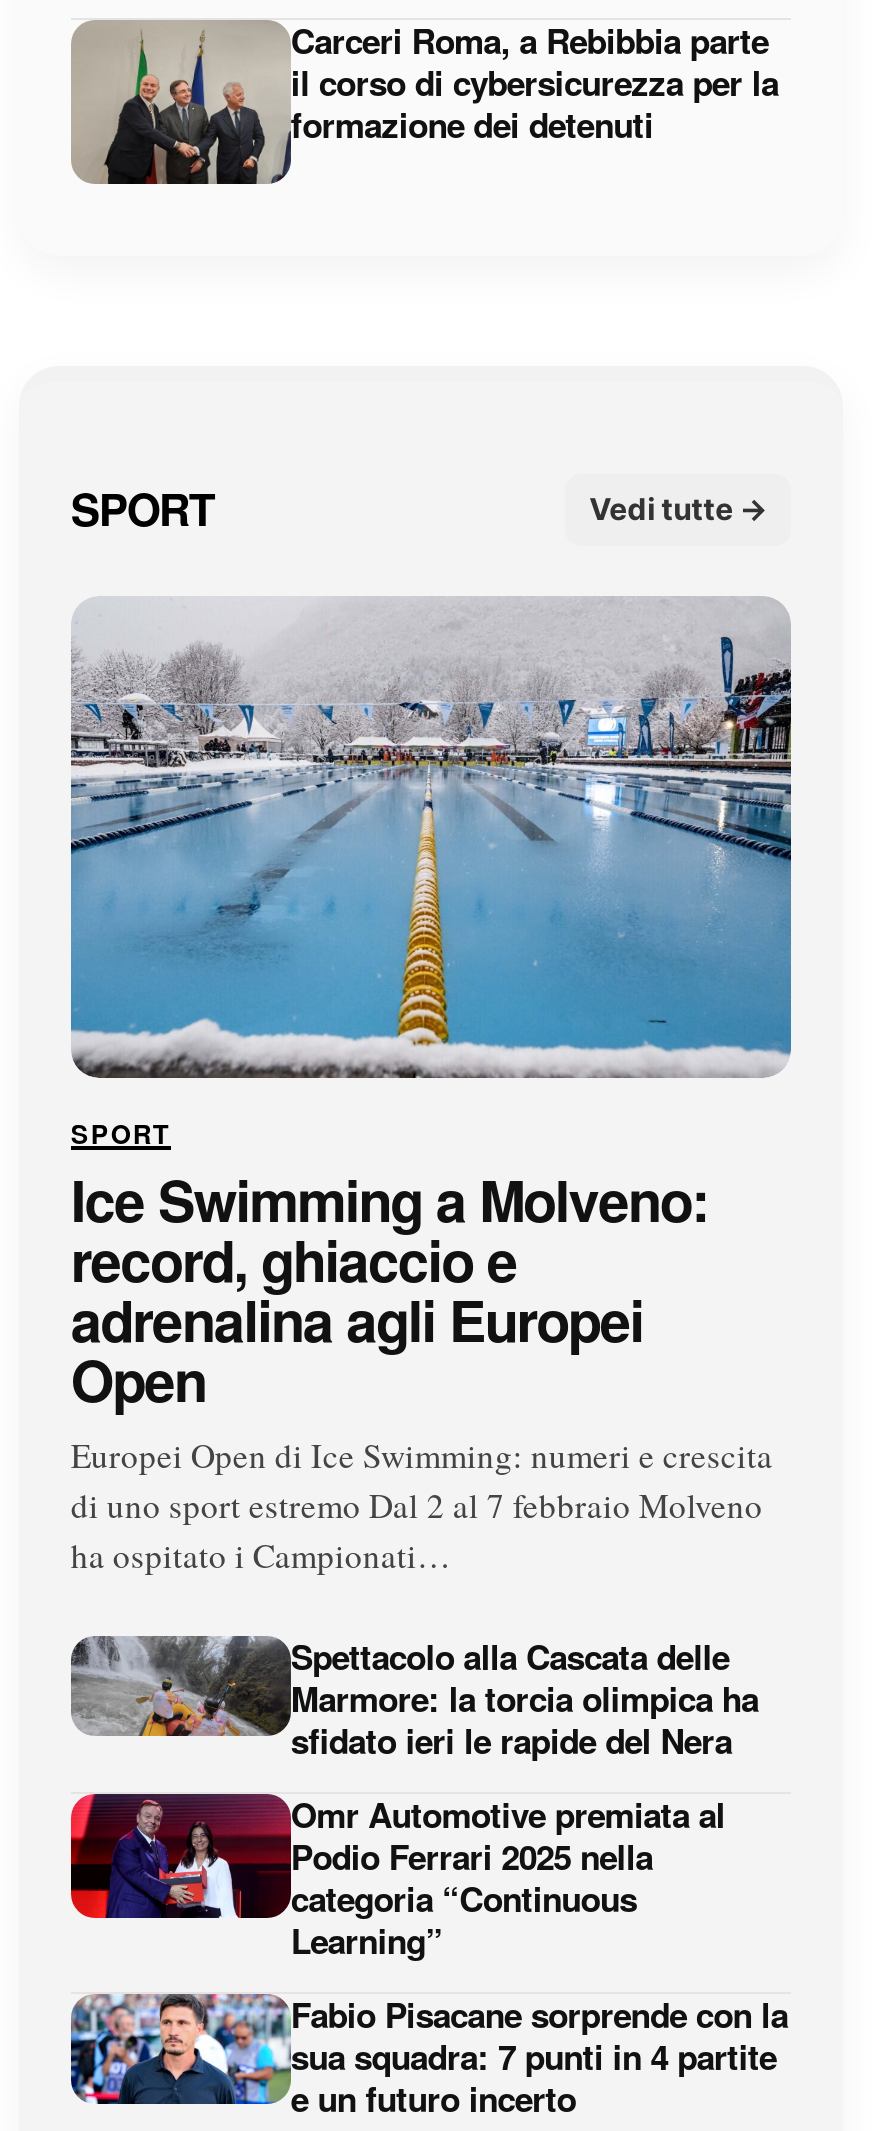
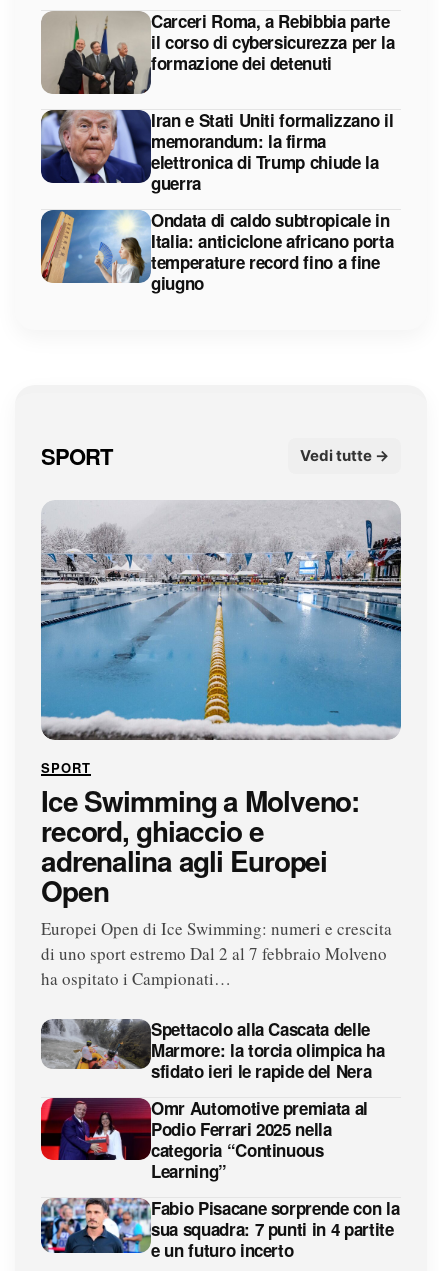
+ [image]
+ Iran e Stati Uniti formalizzano il
+ memorandum: la firma
+ elettronica di Trump chiude la
+ guerra
+ Ondata di caldo subtropicale in
+ Italia: anticiclone africano porta
+ temperature record fino a fine
+ giugno

+ [image]
